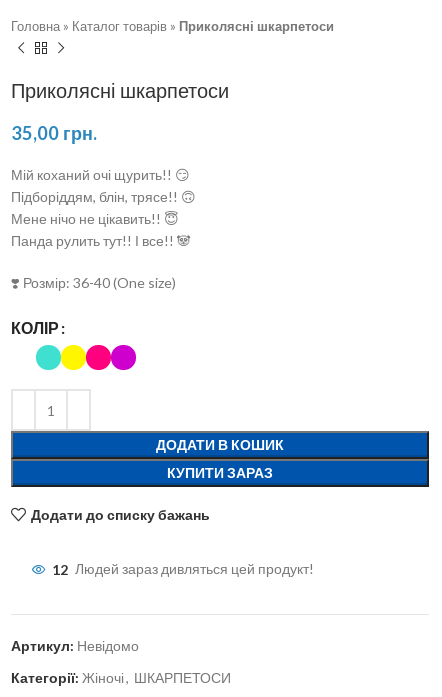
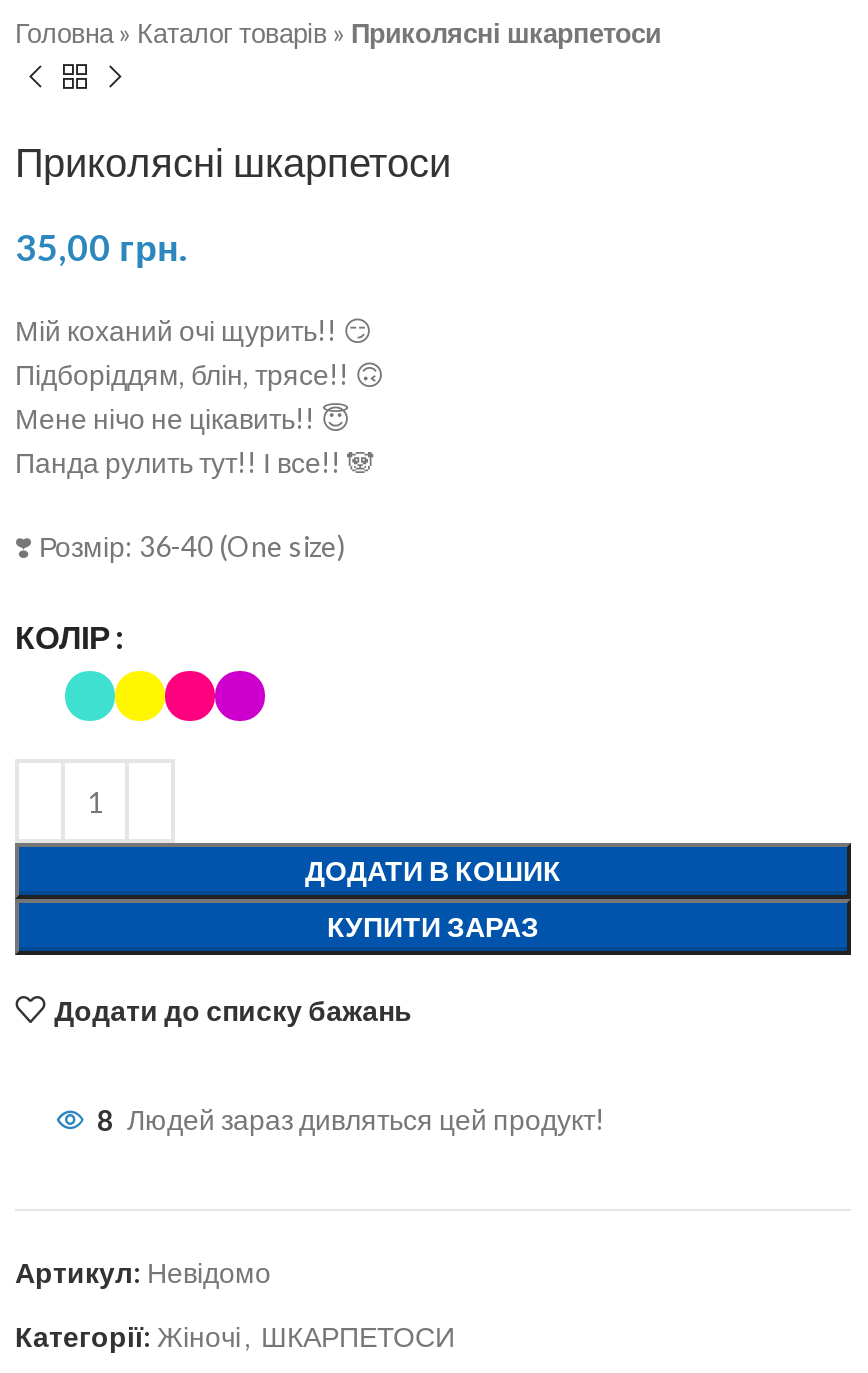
- 12 Людей зараз дивляться цей продукт!
+ 8 Людей зараз дивляться цей продукт!
